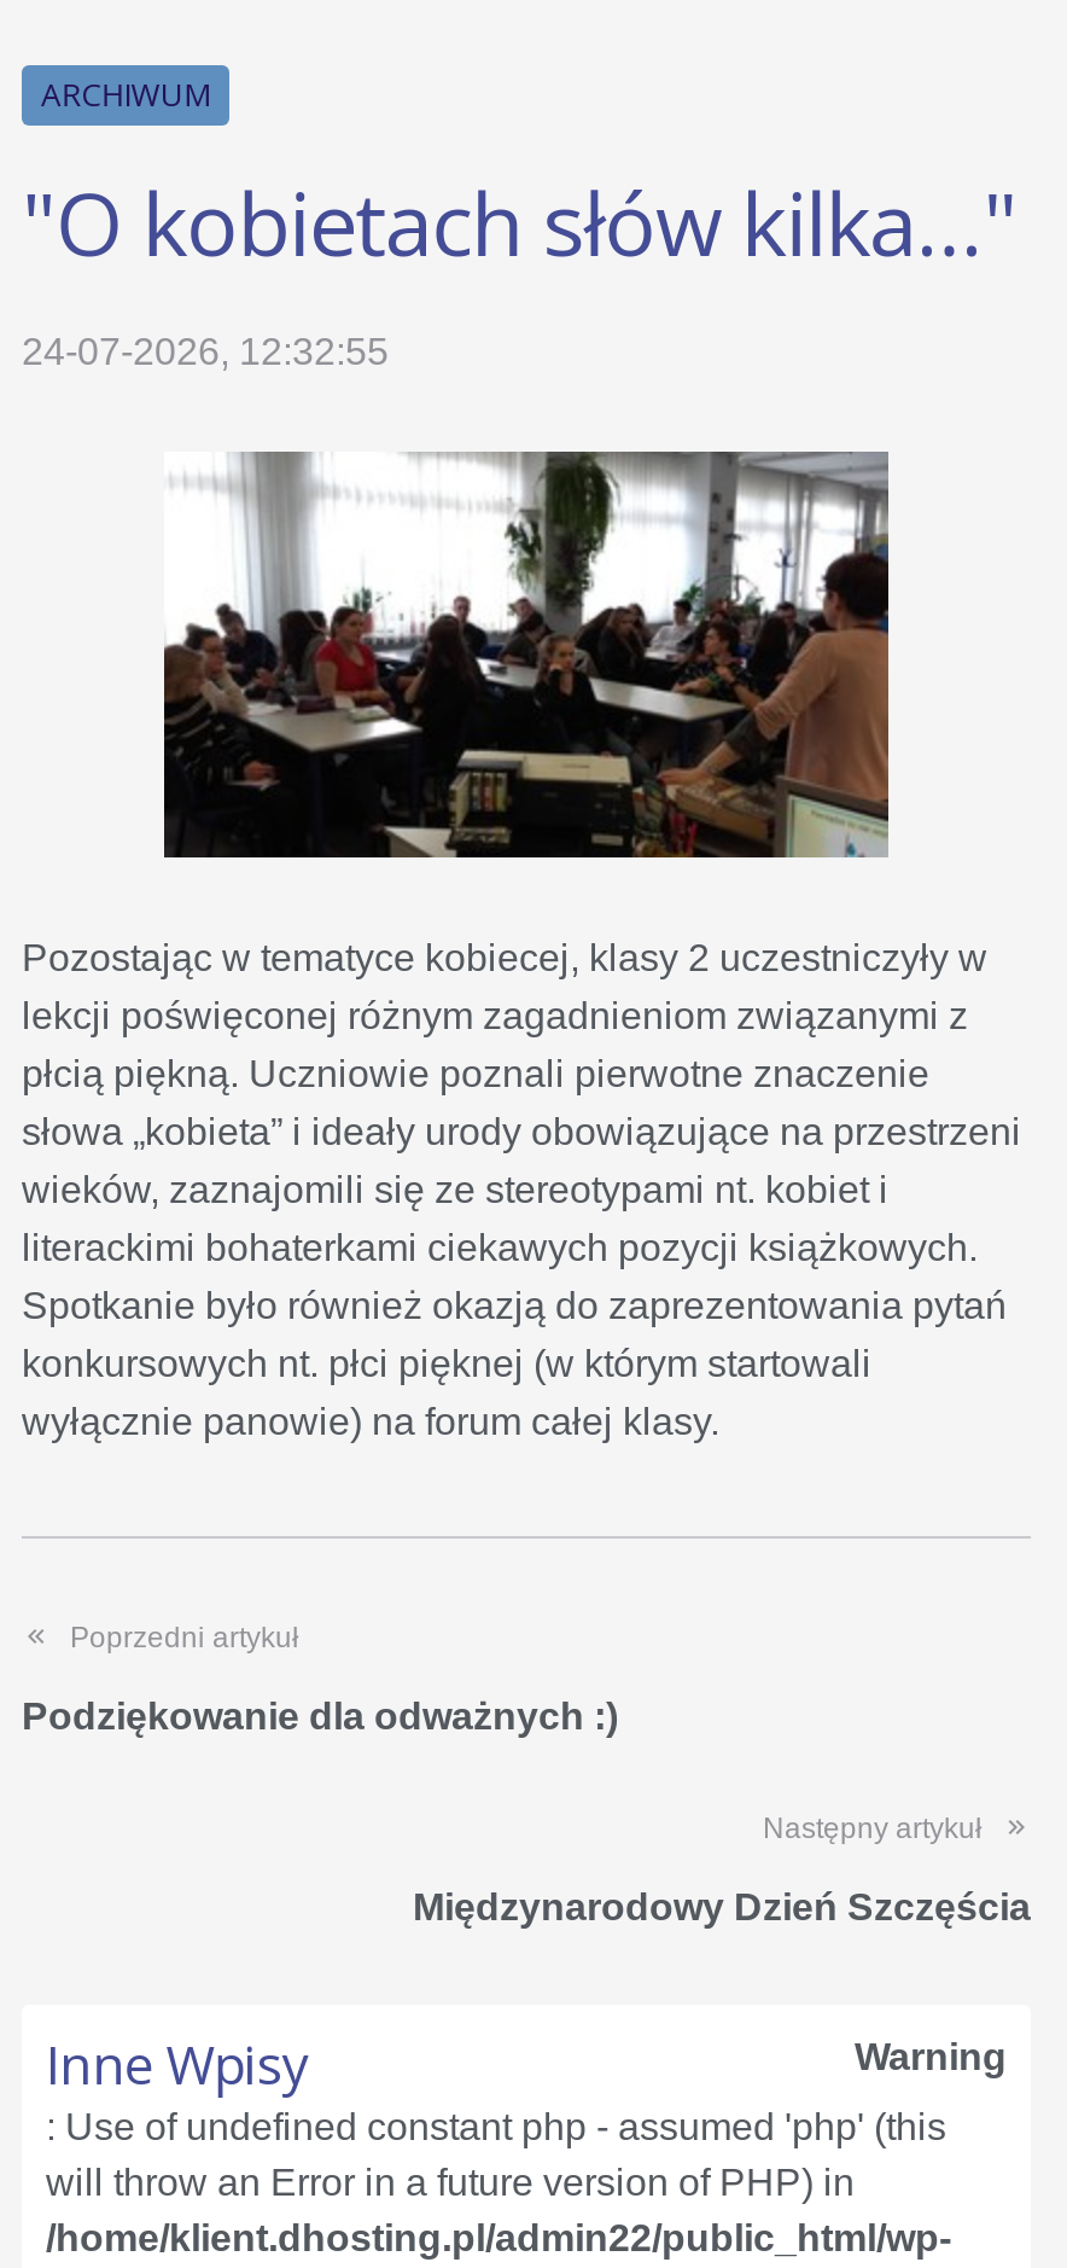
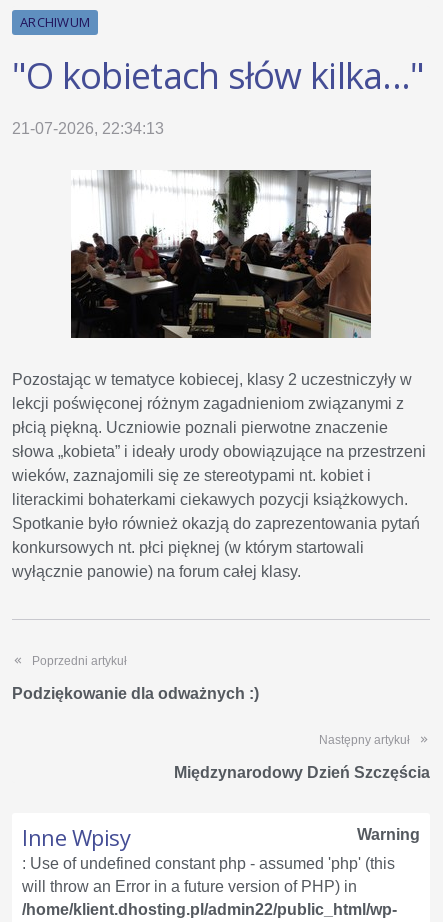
- 24-07-2026, 12:32:55
+ 21-07-2026, 22:34:13
